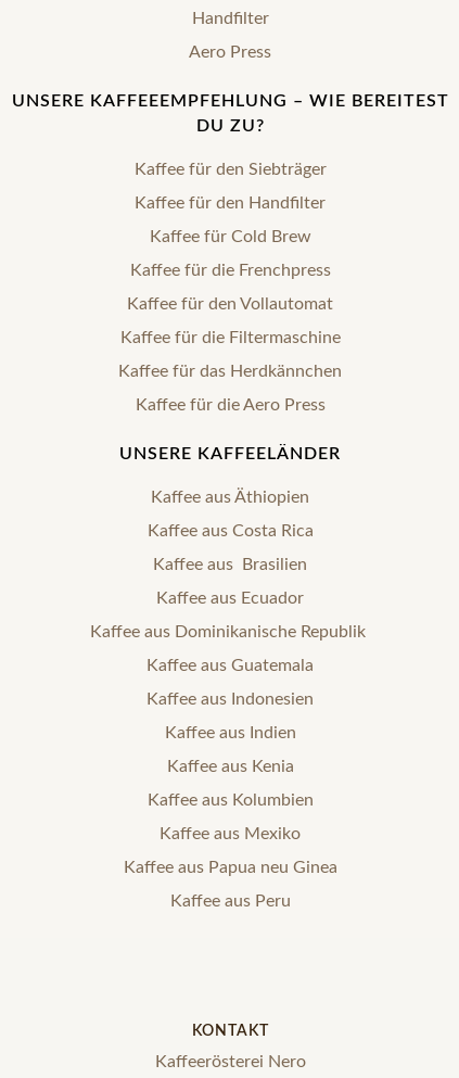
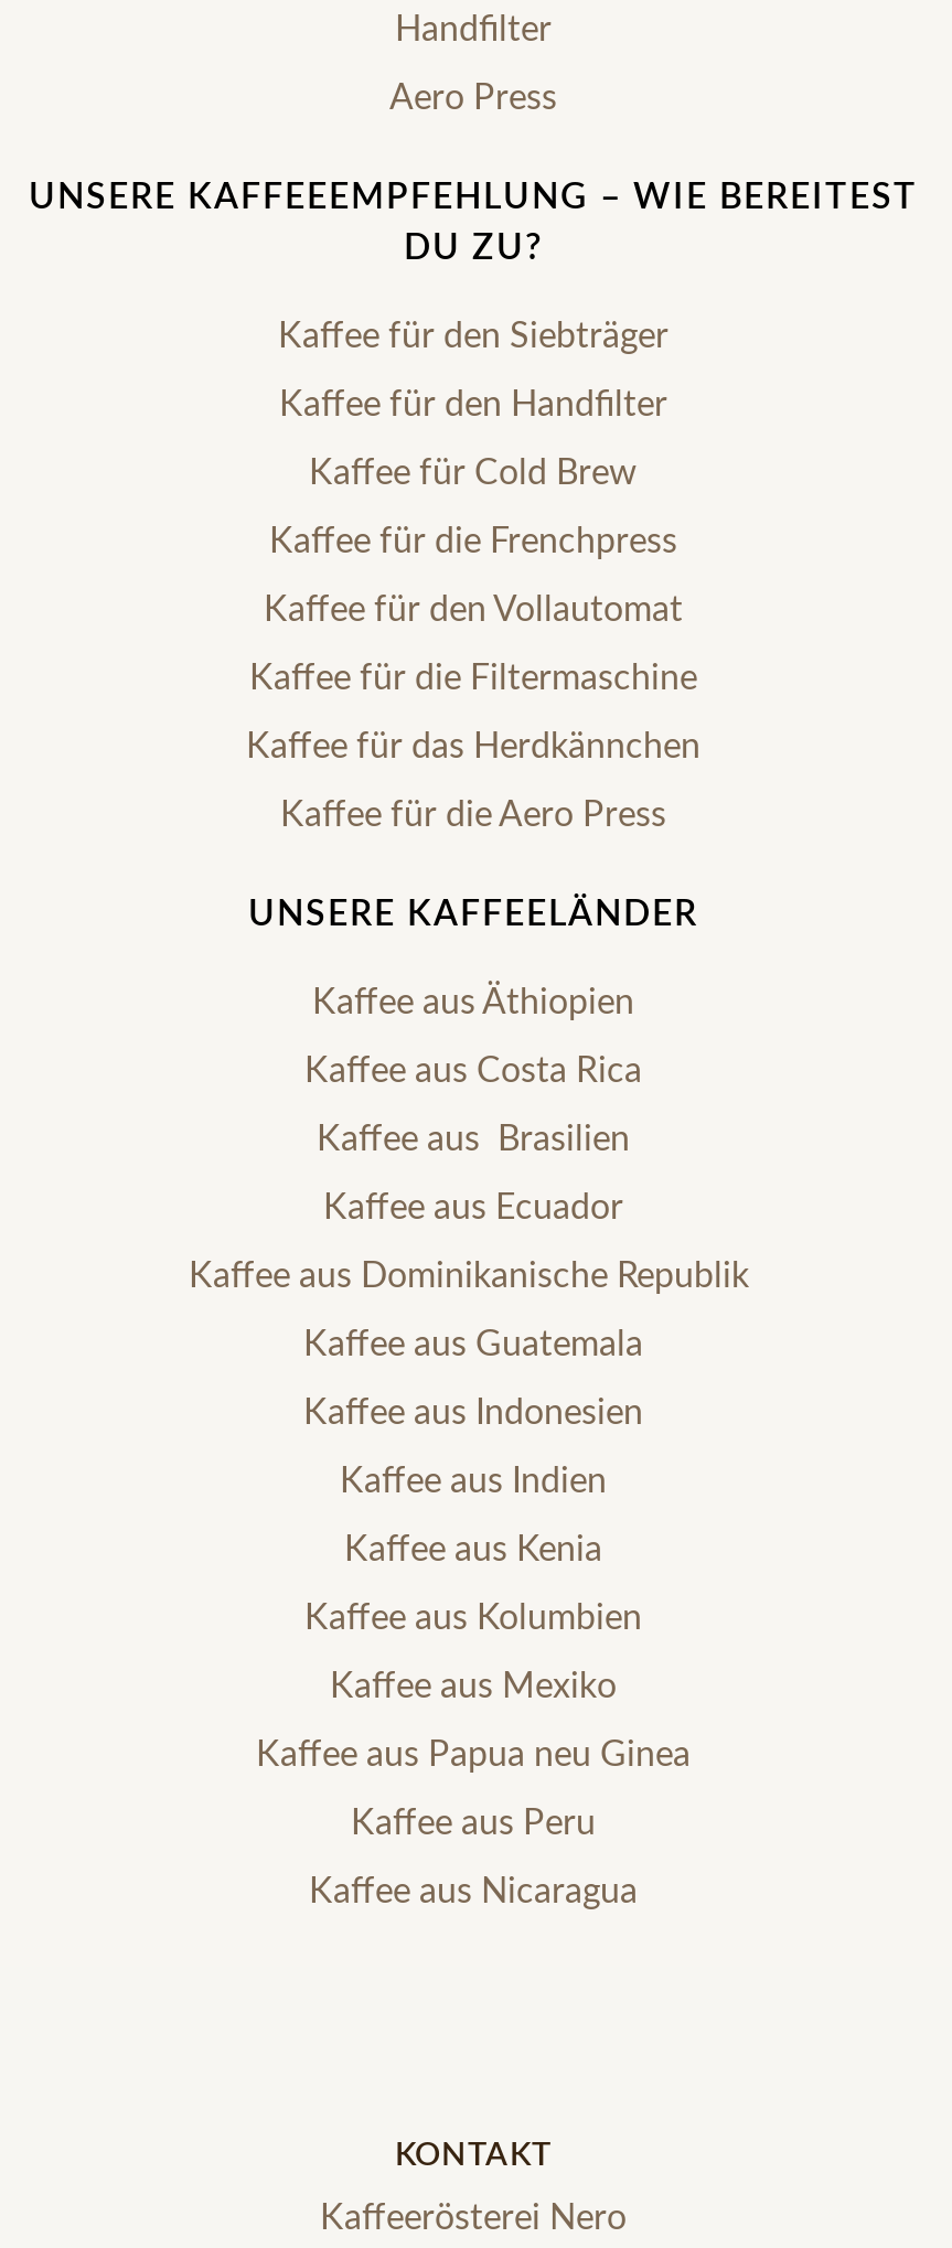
+ Kaffee aus Nicaragua
